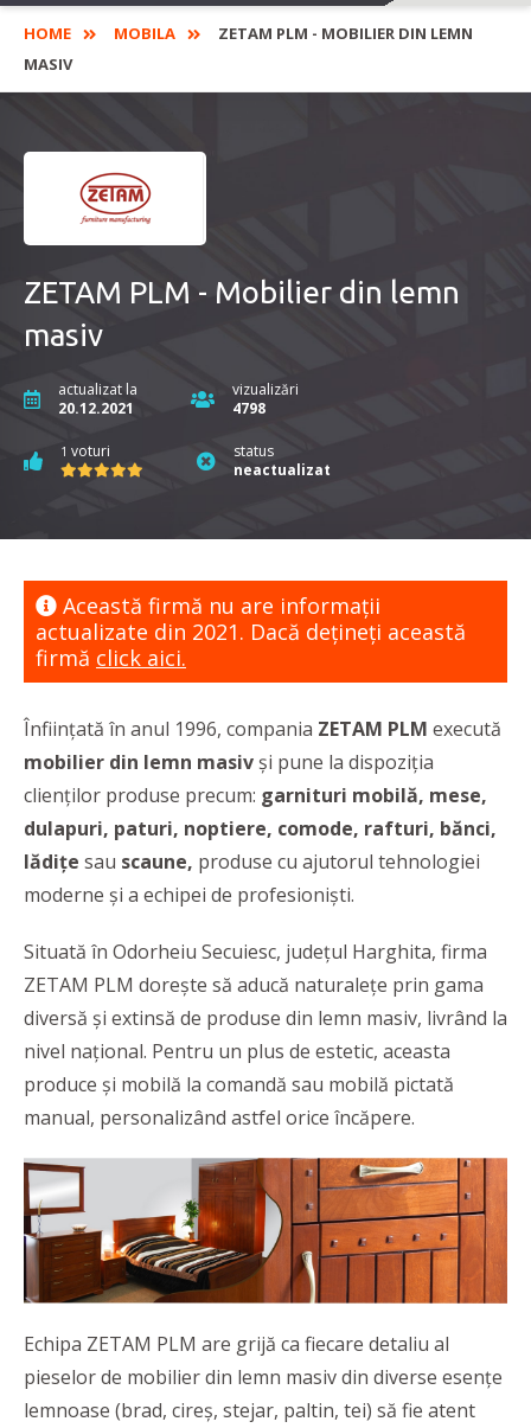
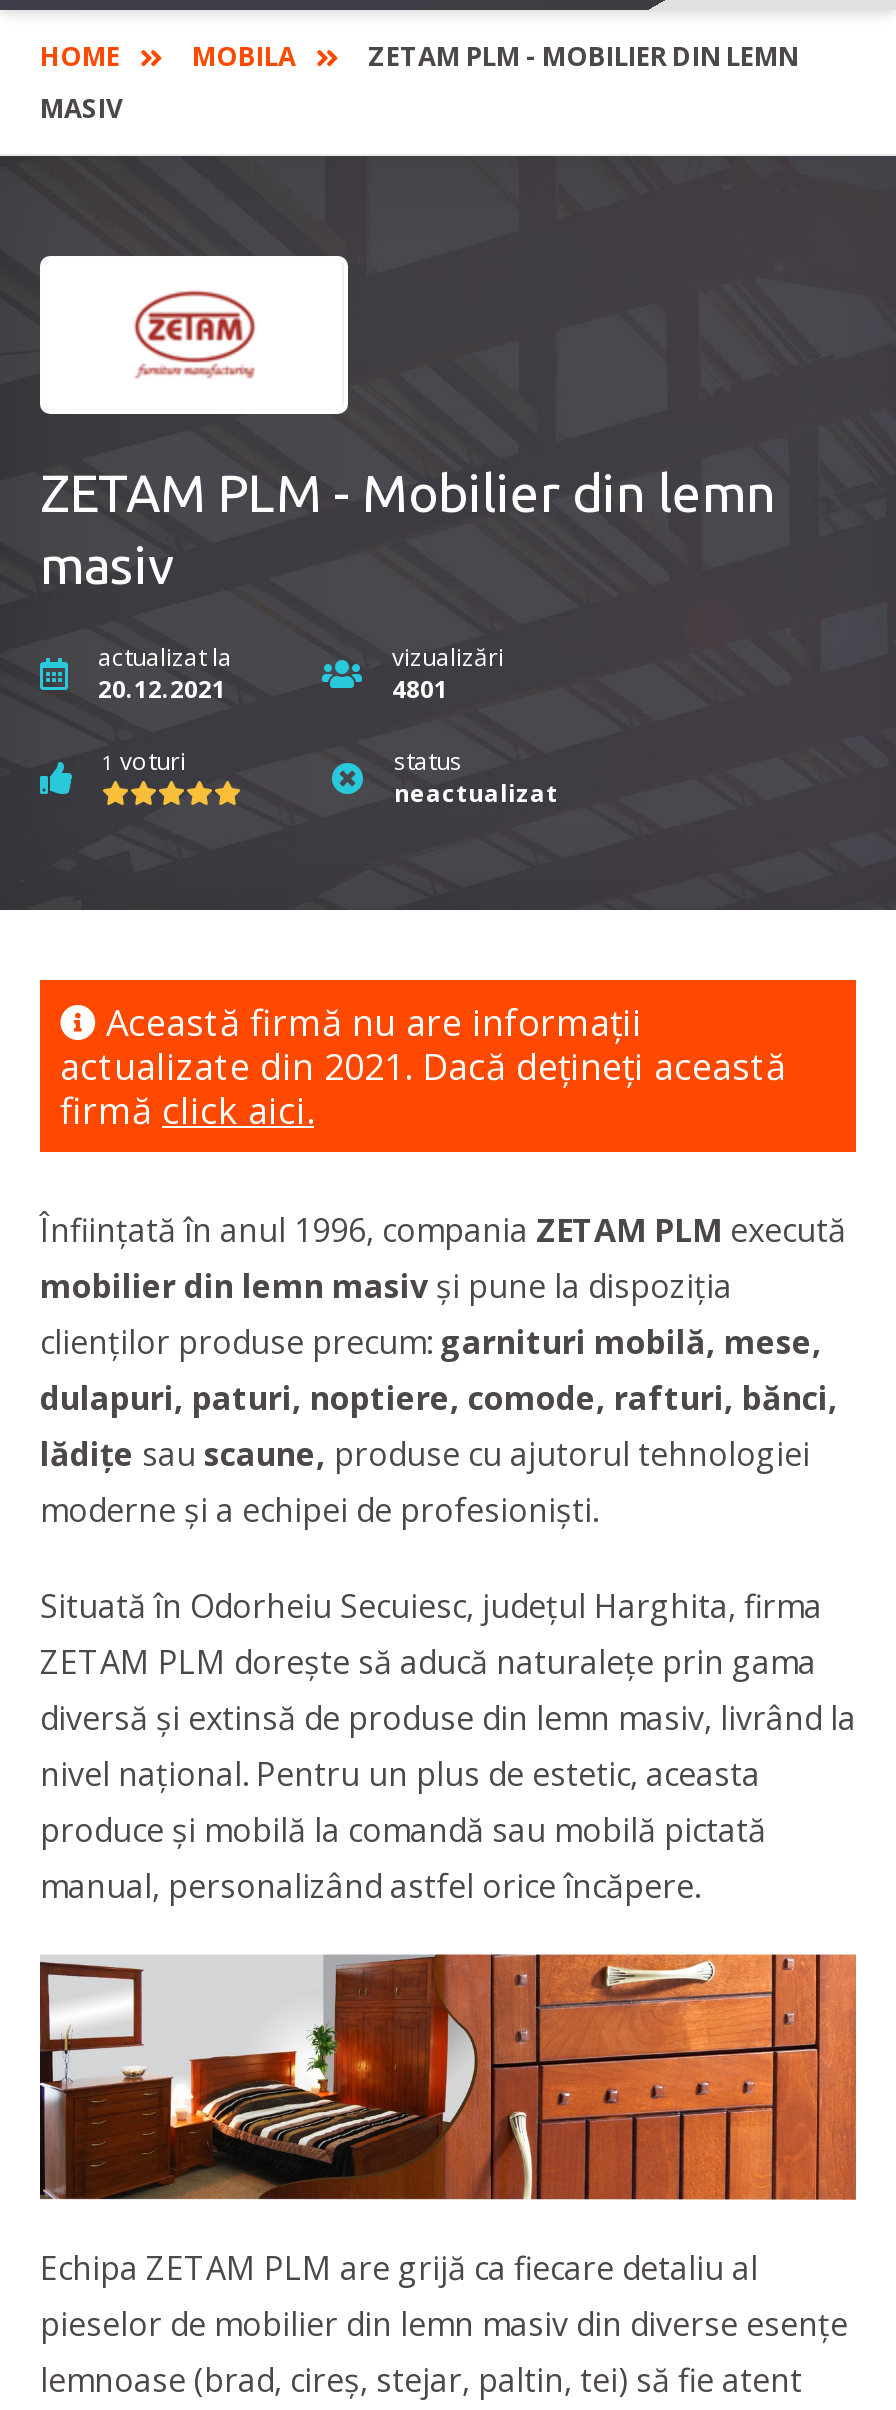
- 4798
+ 4801
